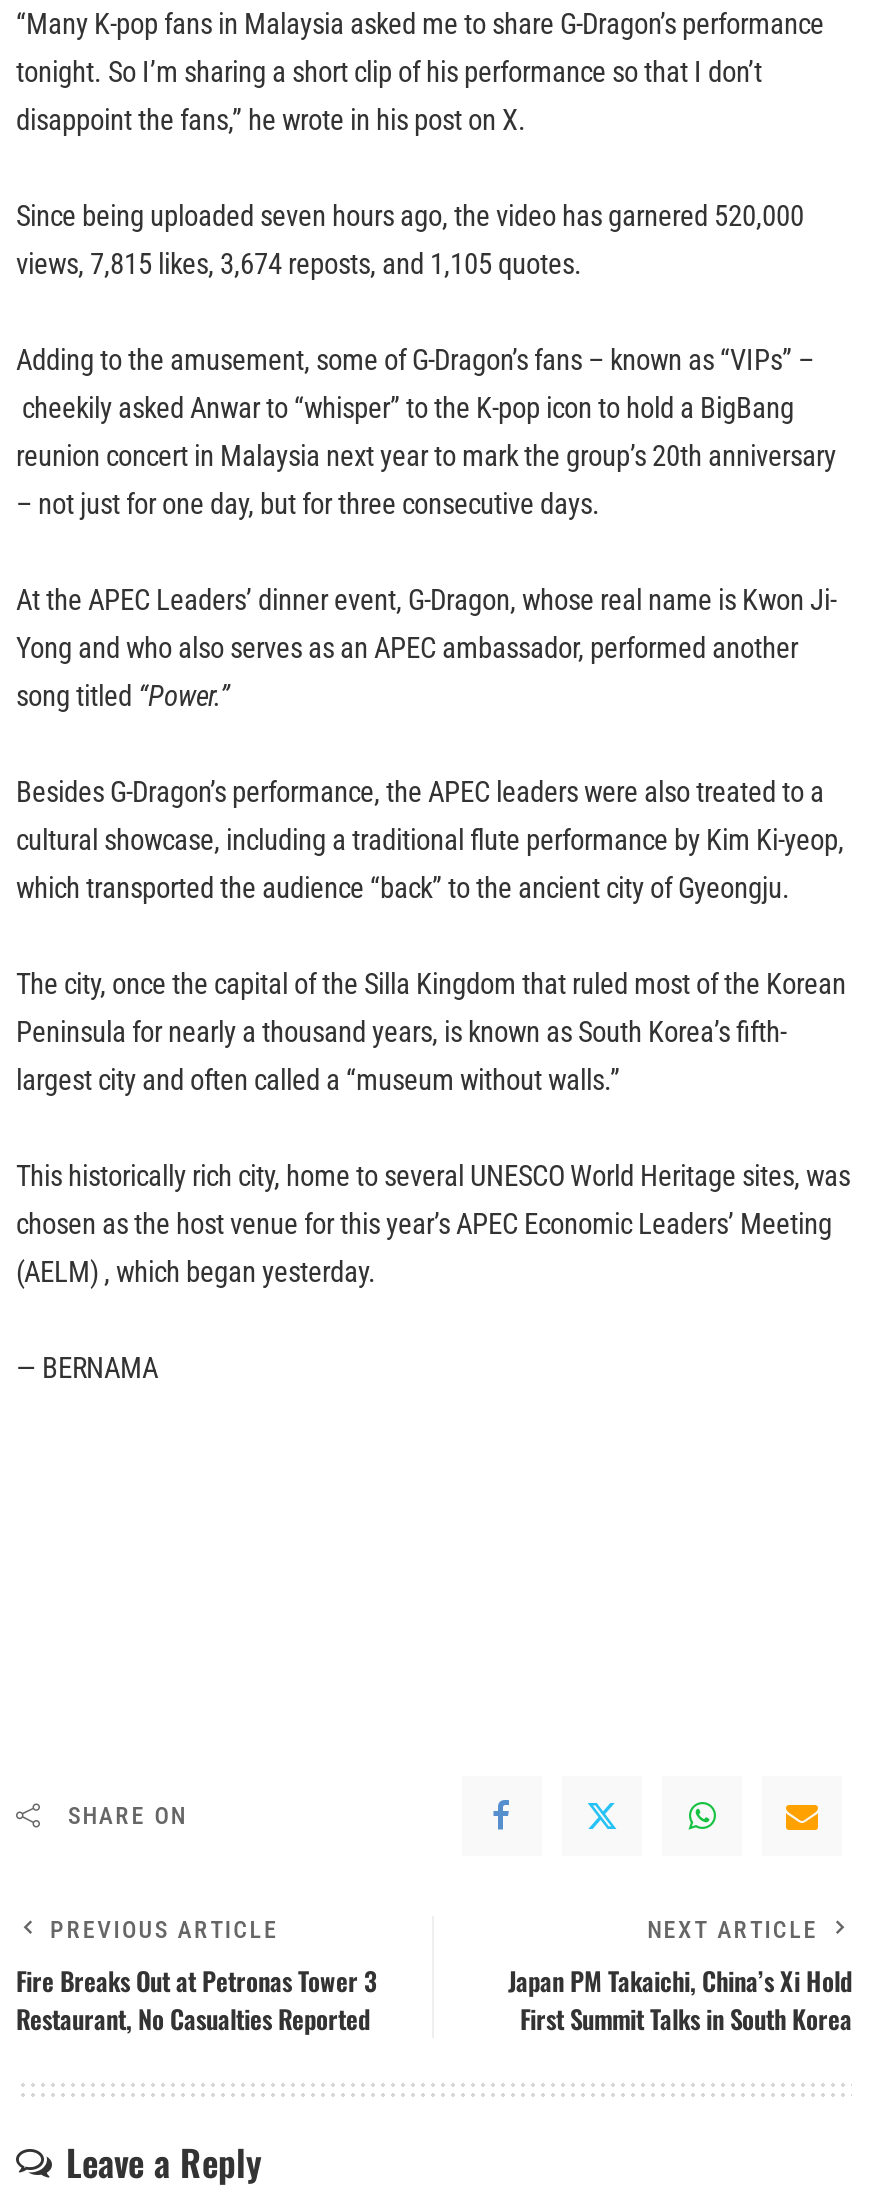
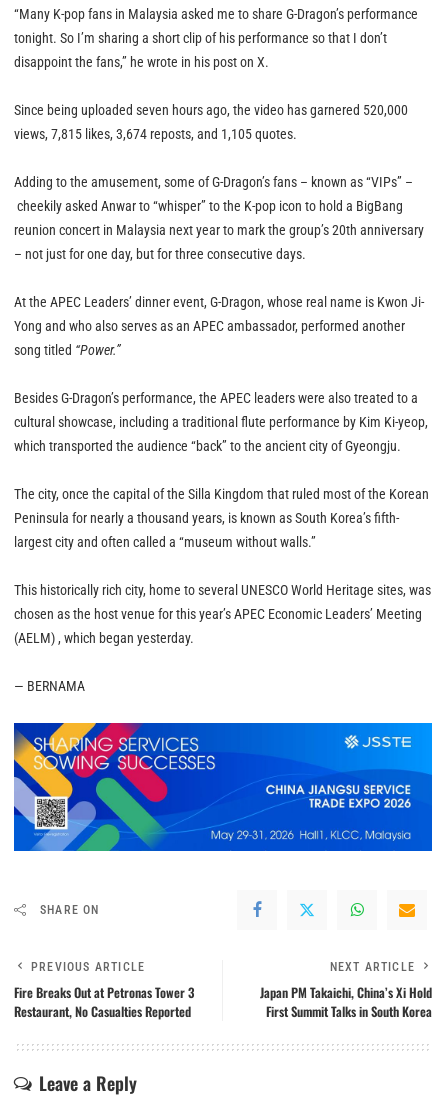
+ [image]
